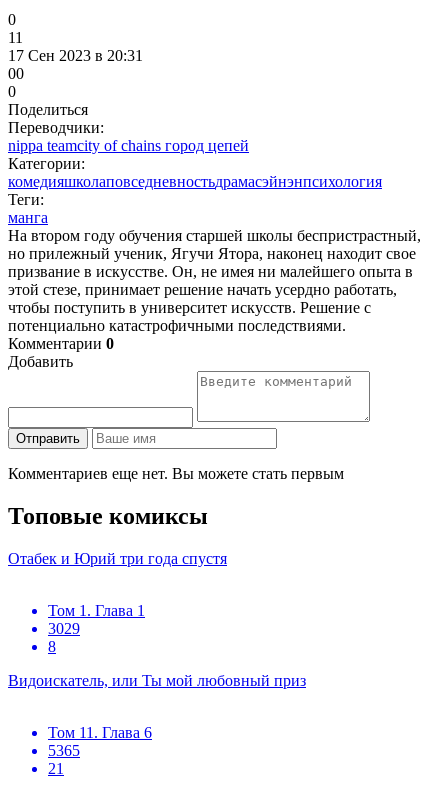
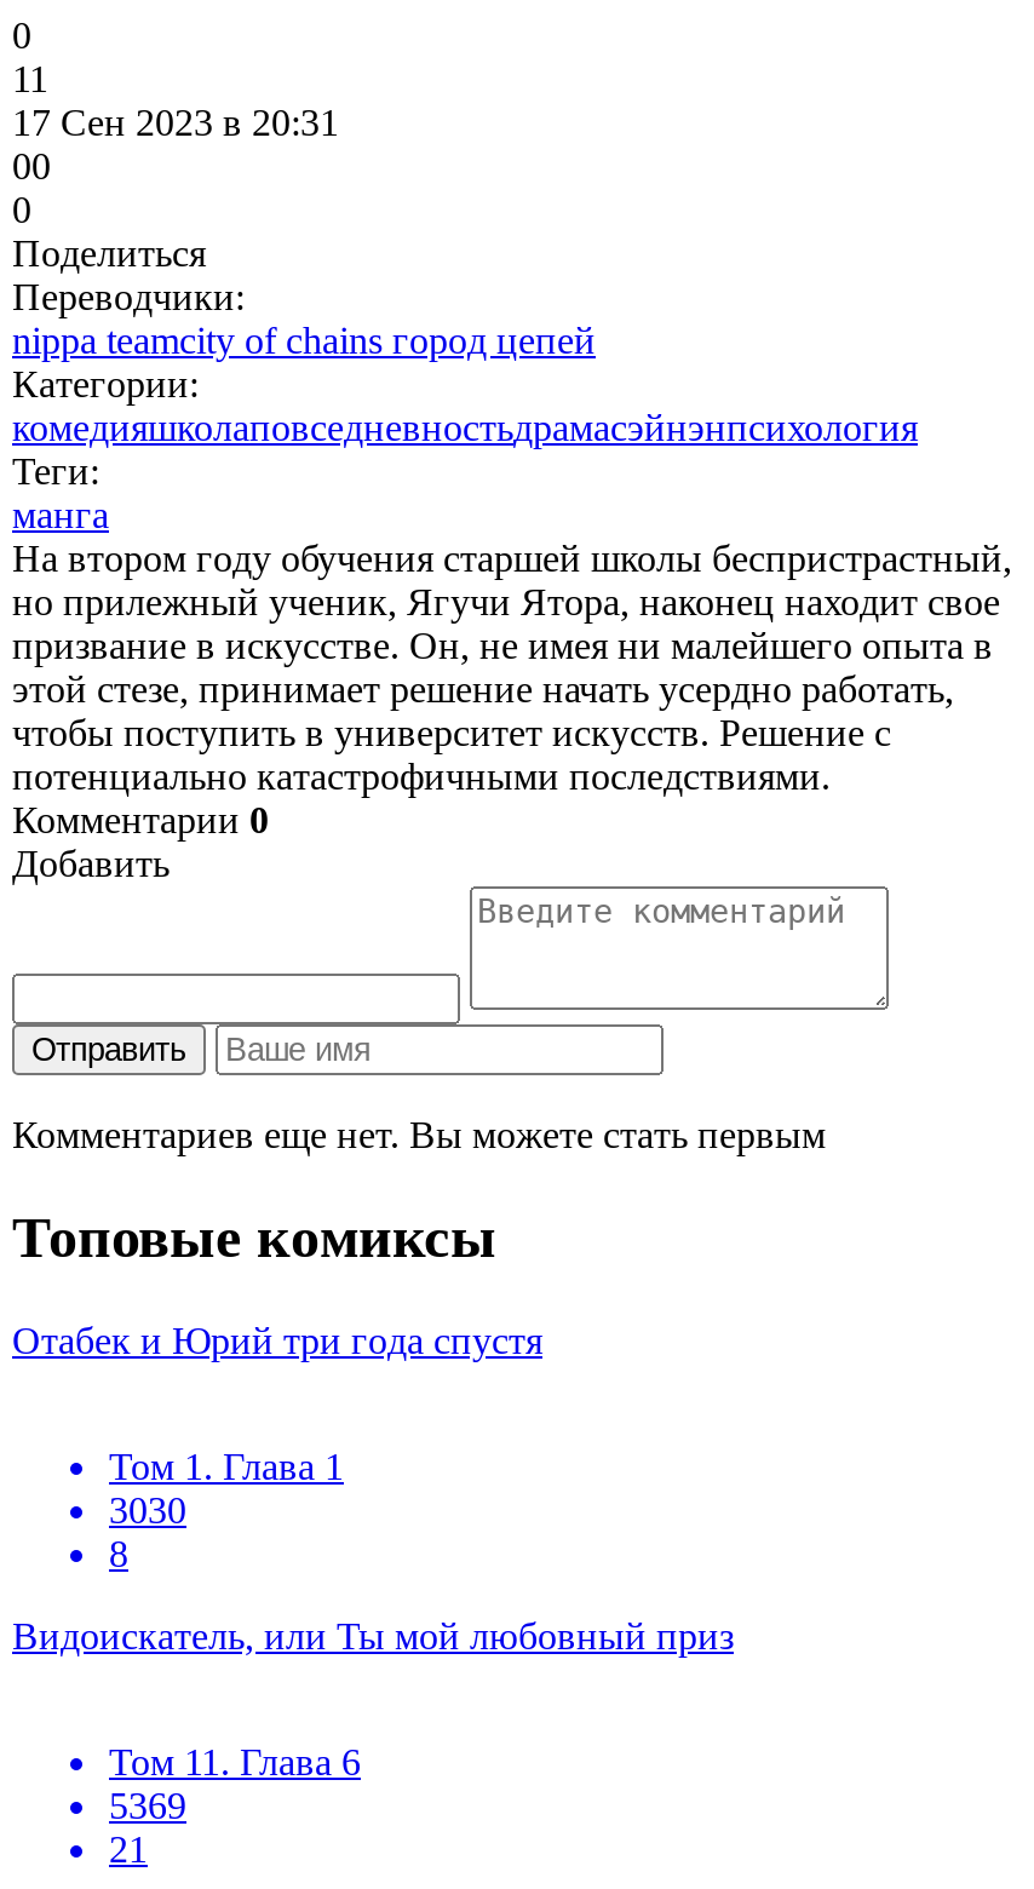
- 3029
+ 3030

- 5365
+ 5369
